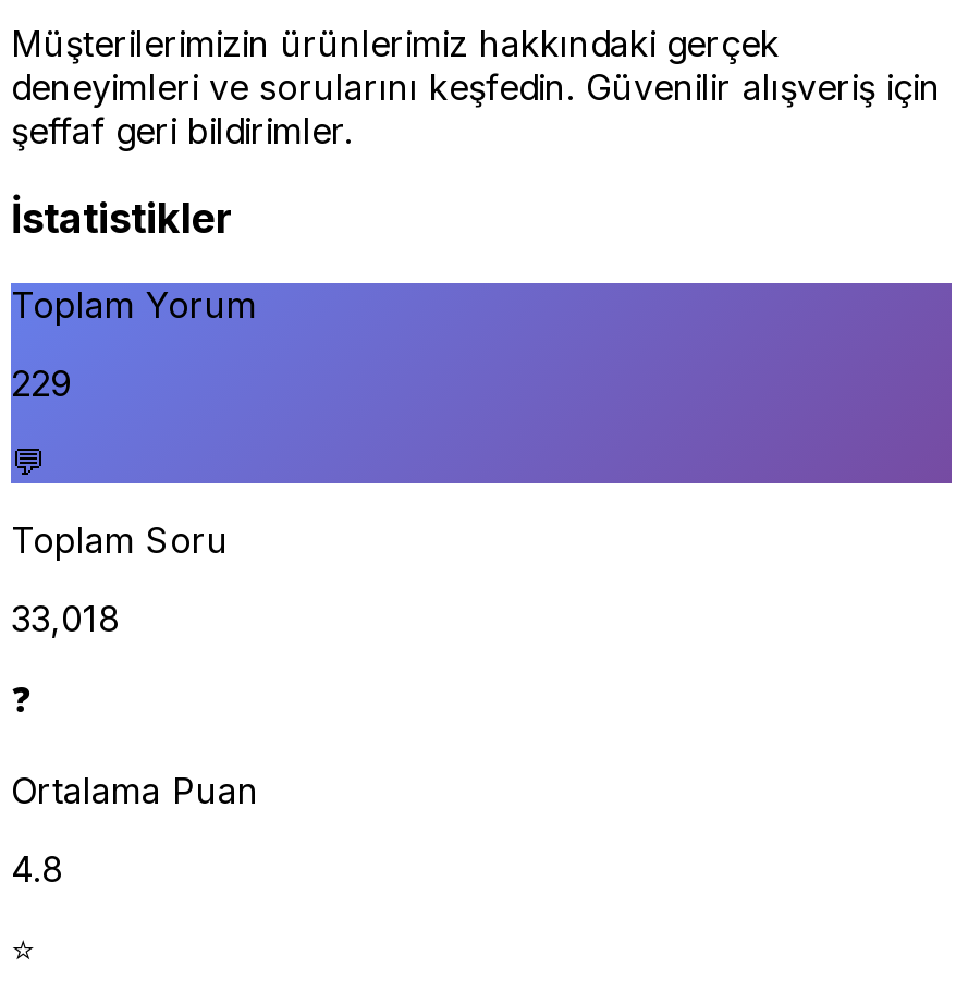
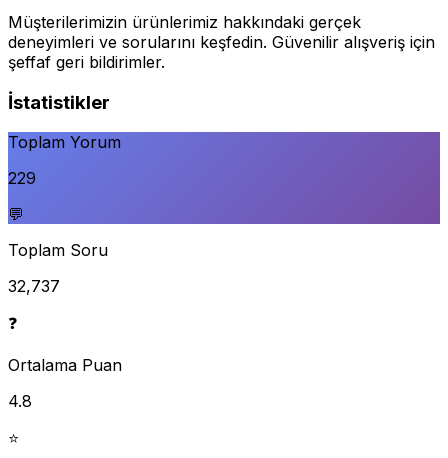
- 33,018
+ 32,737
